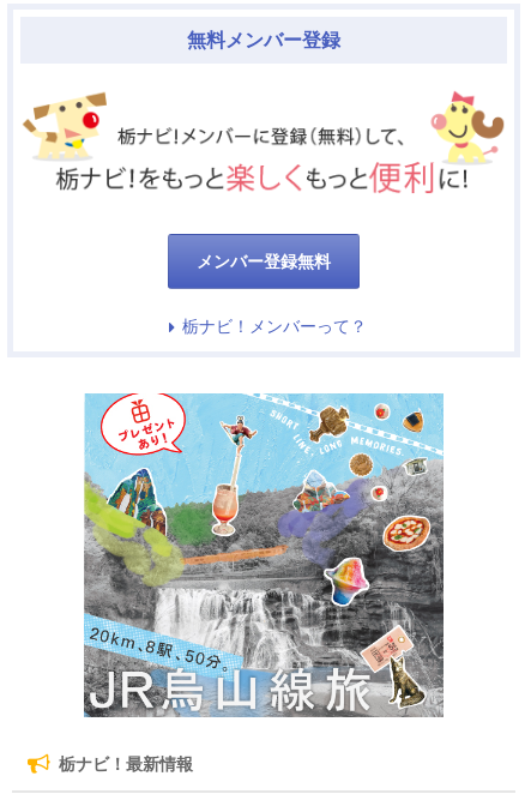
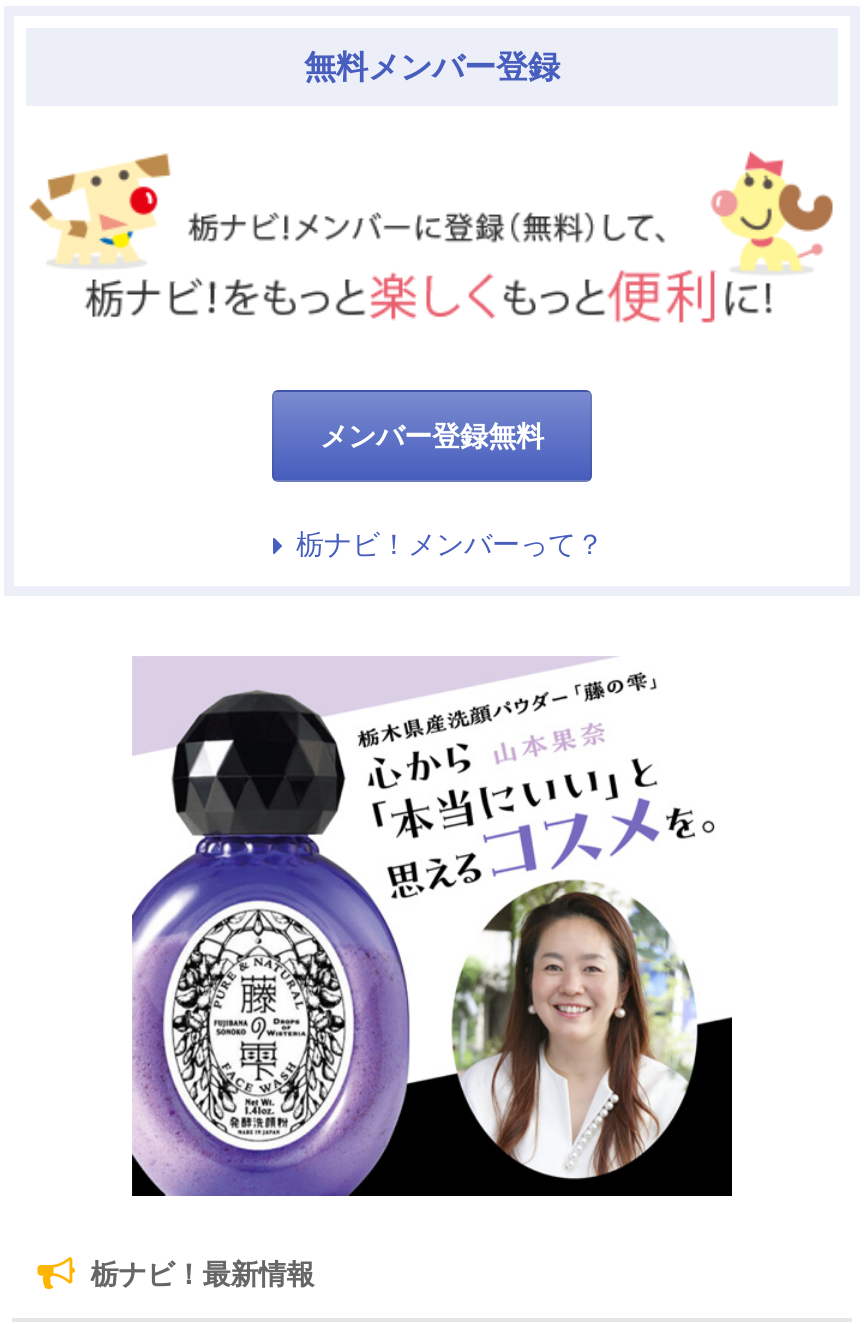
- [image]
+ [image]
